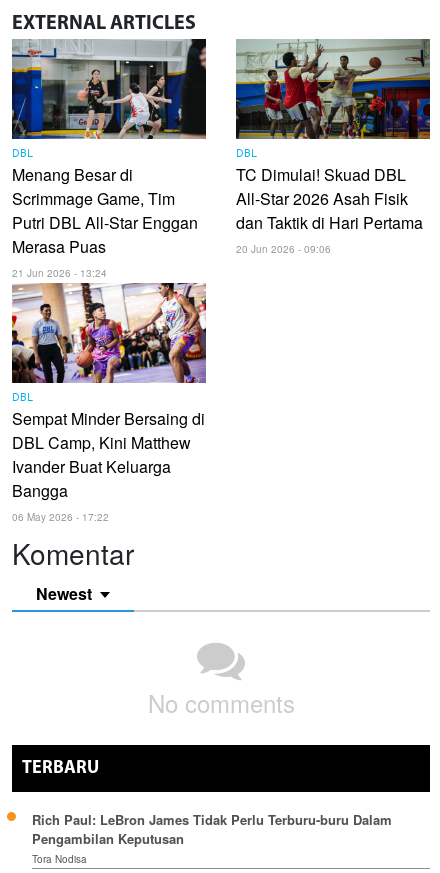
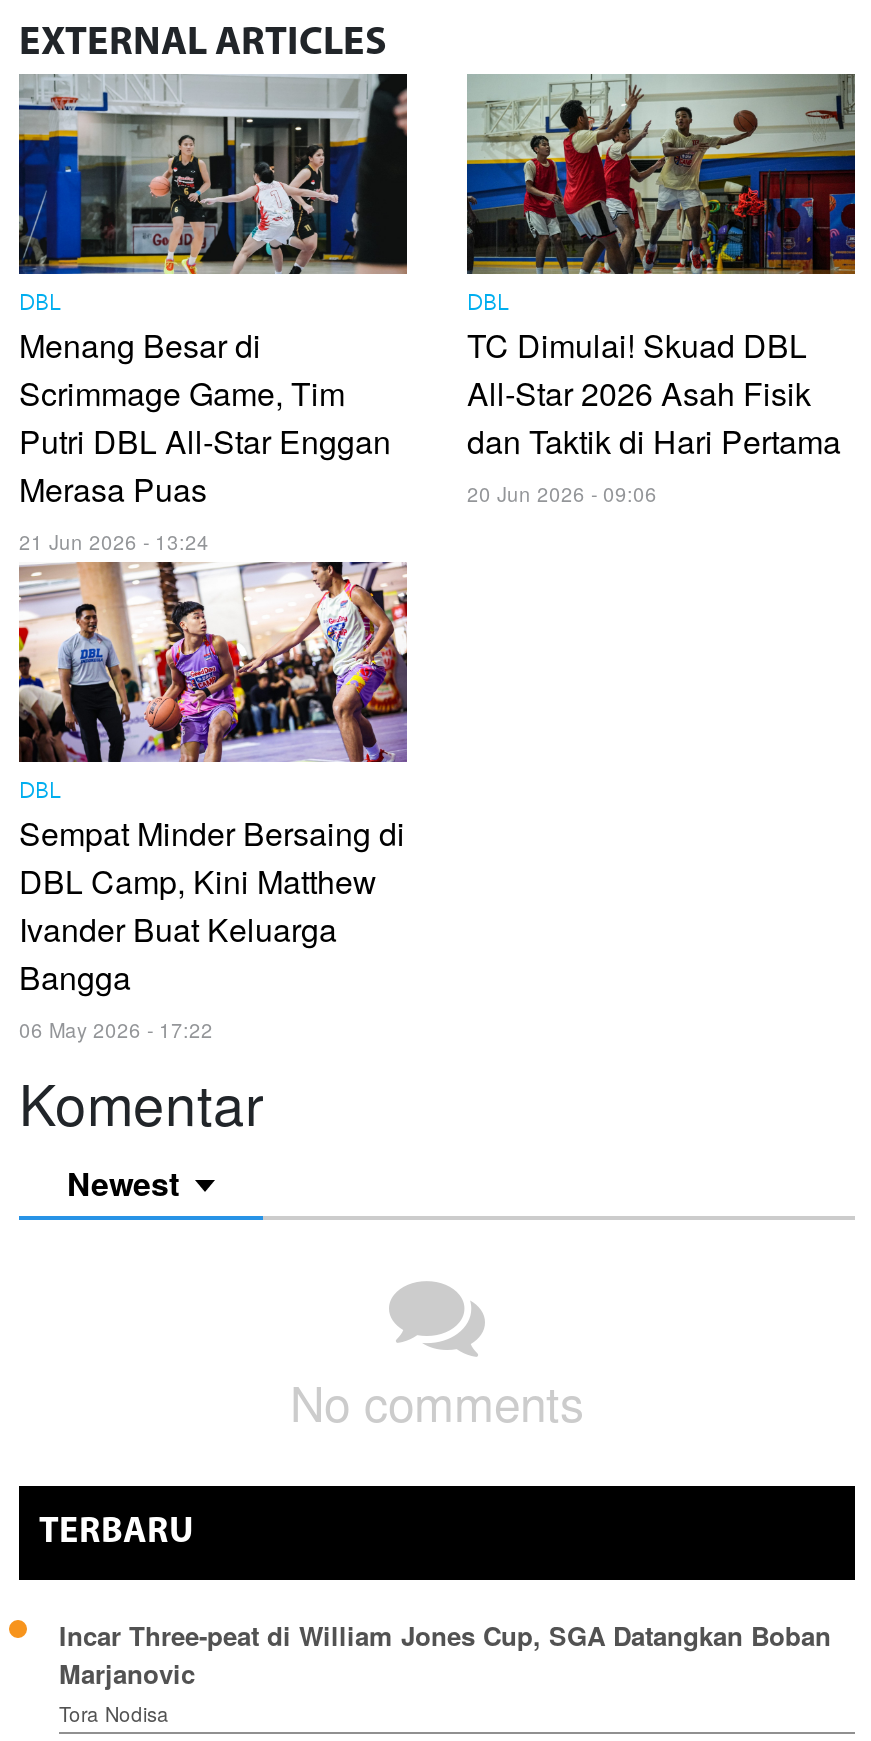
- Rich Paul: LeBron James Tidak Perlu Terburu-buru Dalam
- Pengambilan Keputusan
+ Incar Three-peat di William Jones Cup, SGA Datangkan Boban
+ Marjanovic
